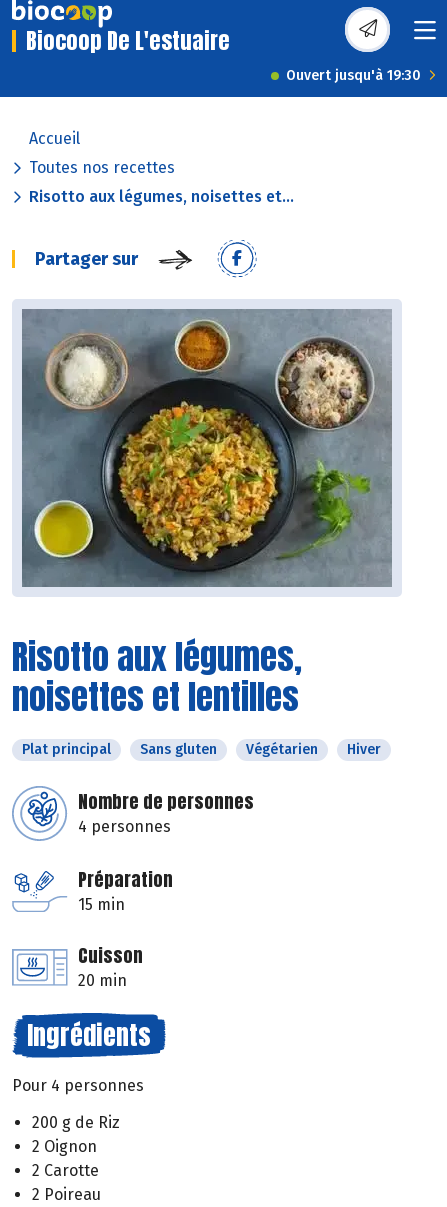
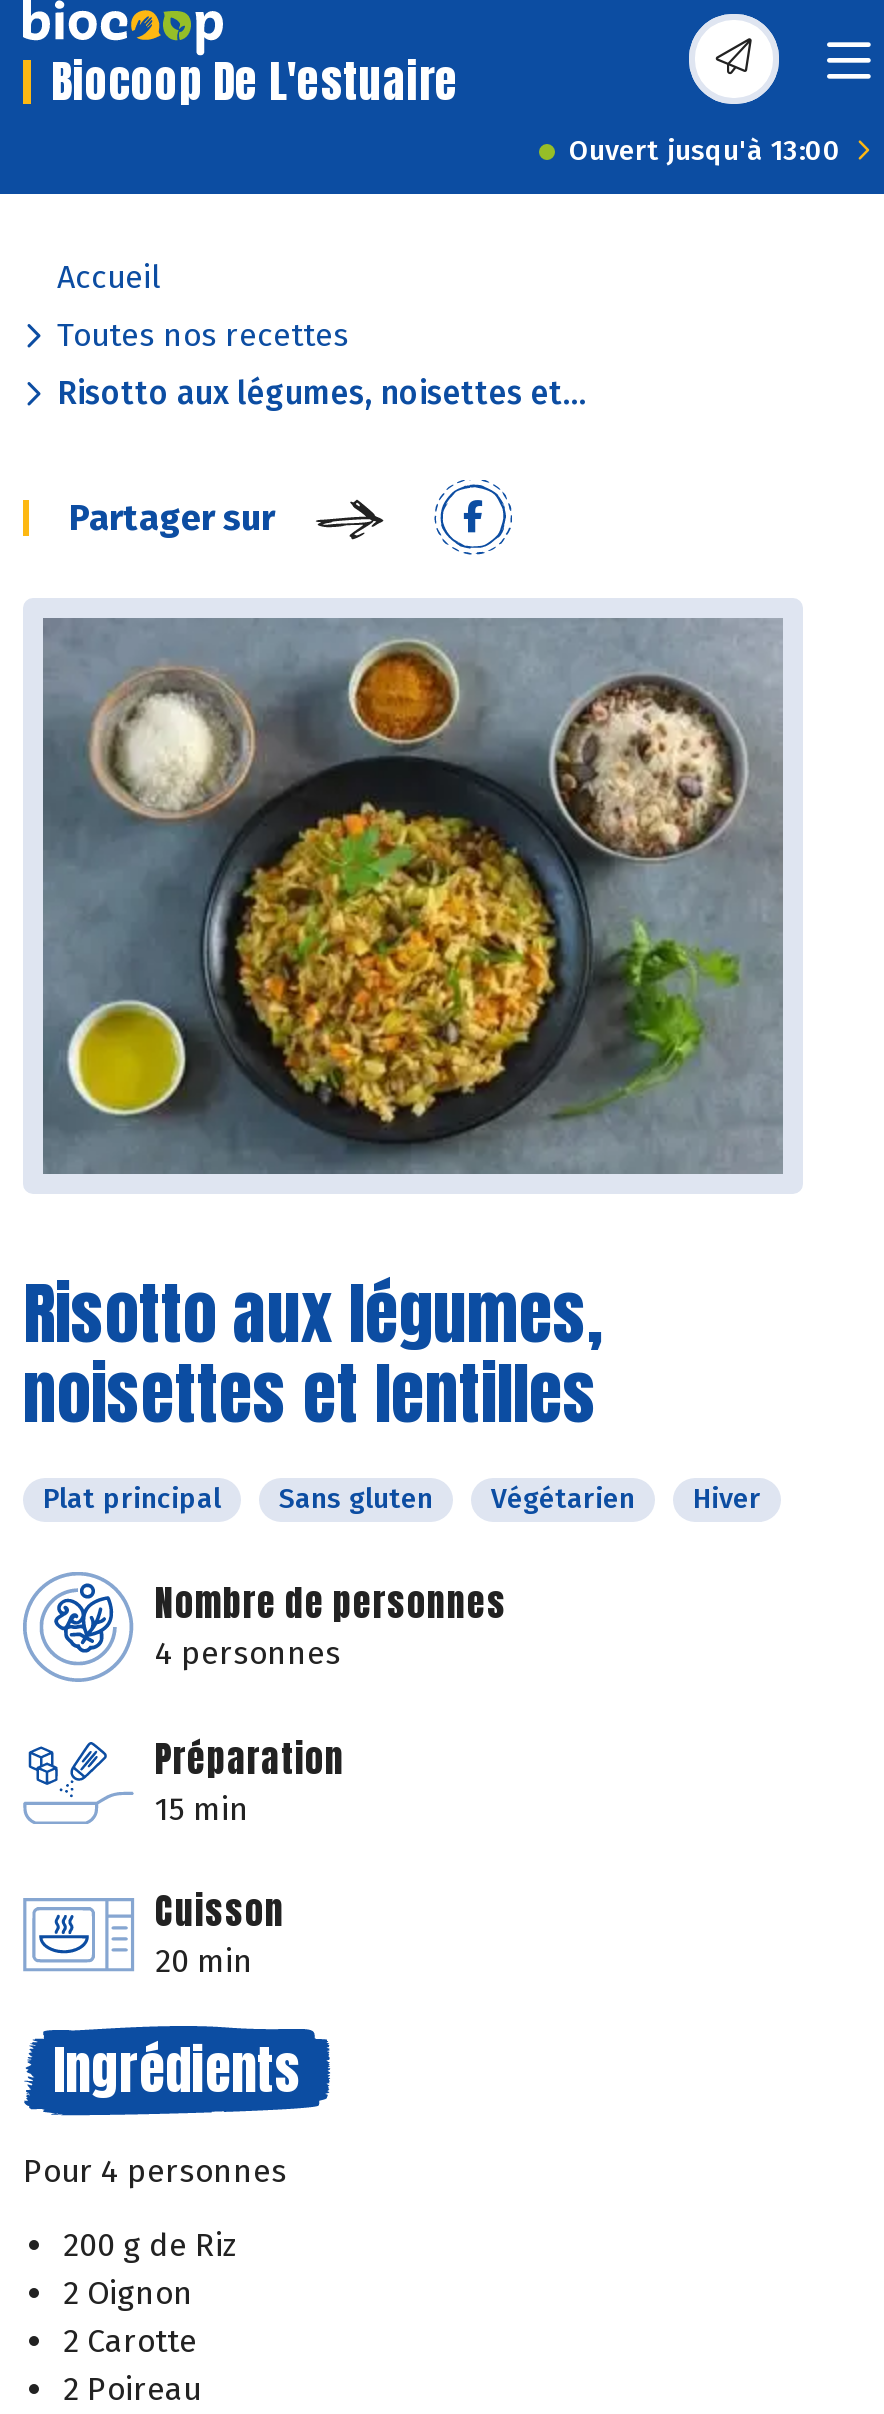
- Ouvert jusqu'à 19:30
+ Ouvert jusqu'à 13:00
